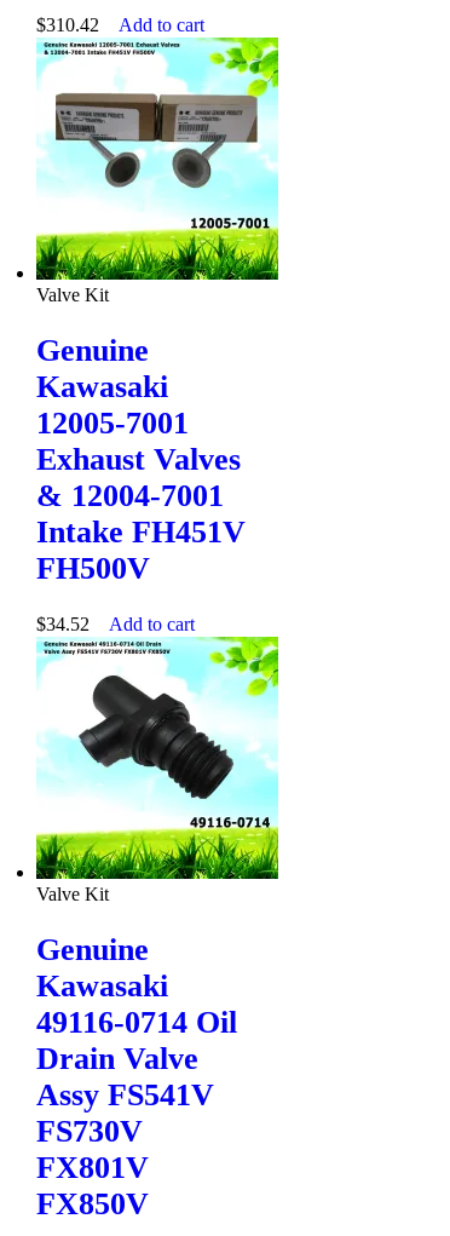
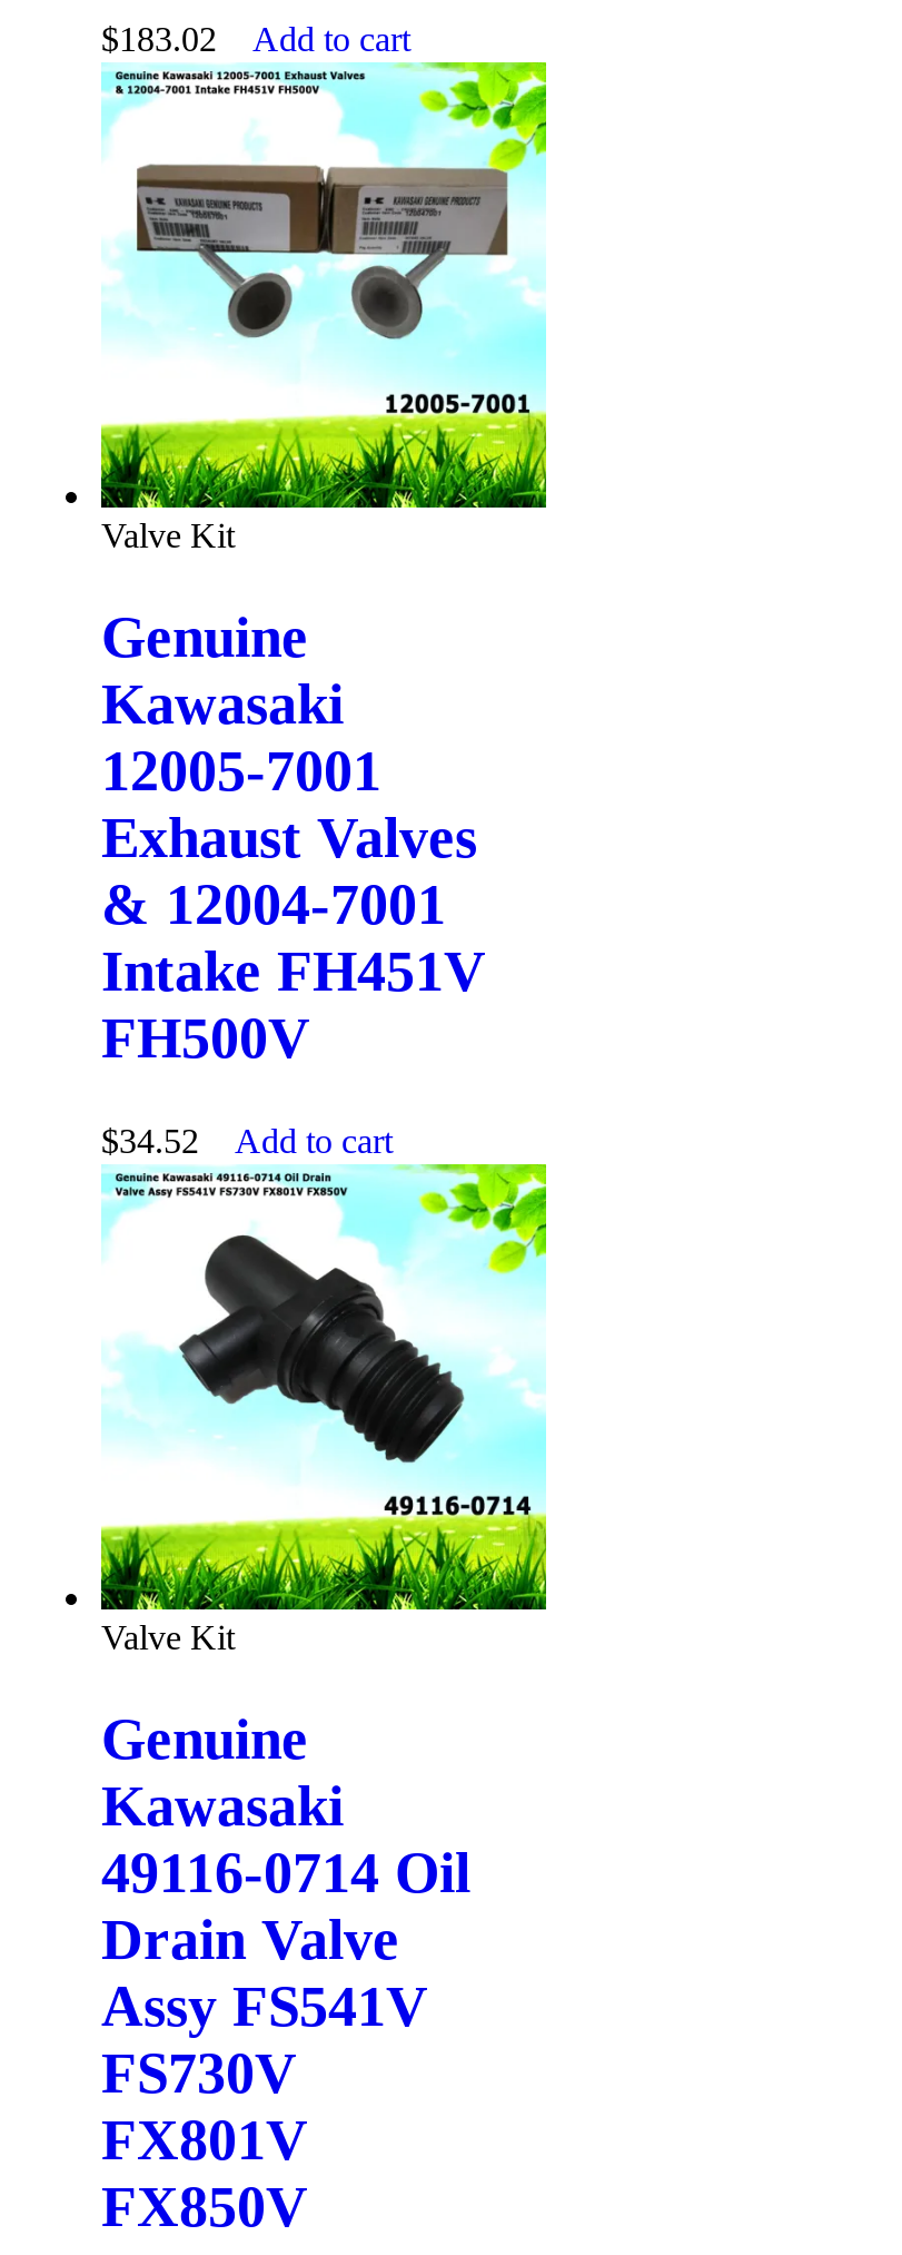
- $310.42 Add to cart
+ $183.02 Add to cart
